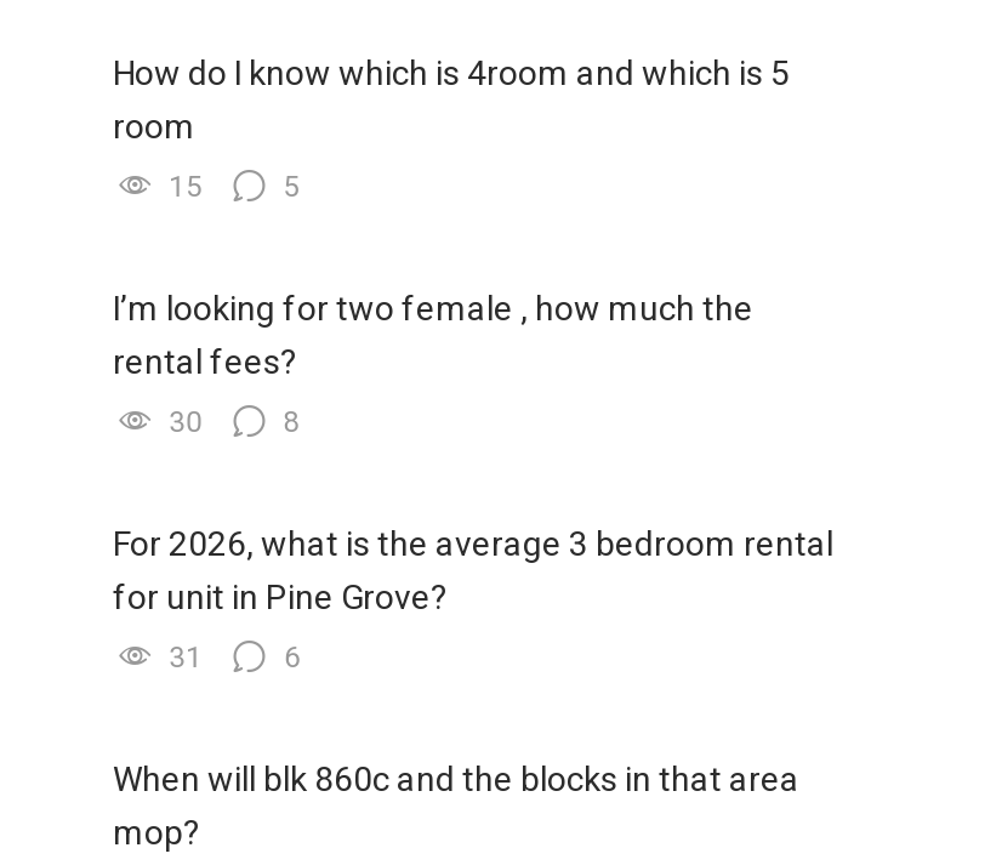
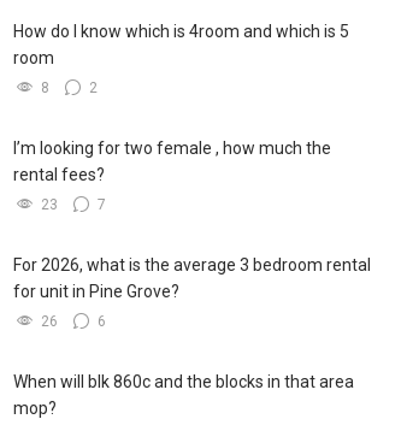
- 15
+ 8

- 5
+ 2

- 30
+ 23

- 8
+ 7

- 31
+ 26
